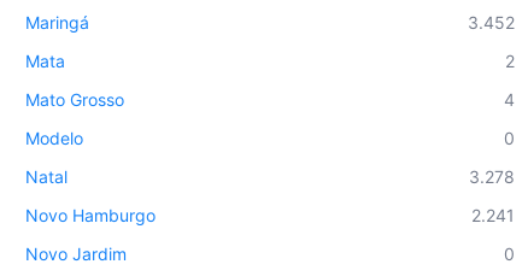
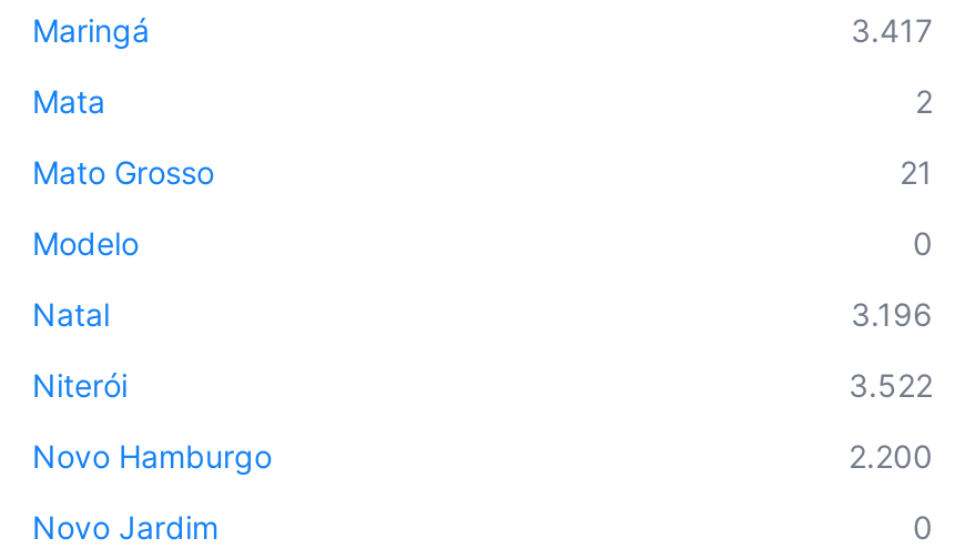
- 3.452
+ 3.417

- 4
+ 21

- 3.278
+ 3.196
+ Niterói
+ 3.522

- 2.241
+ 2.200
